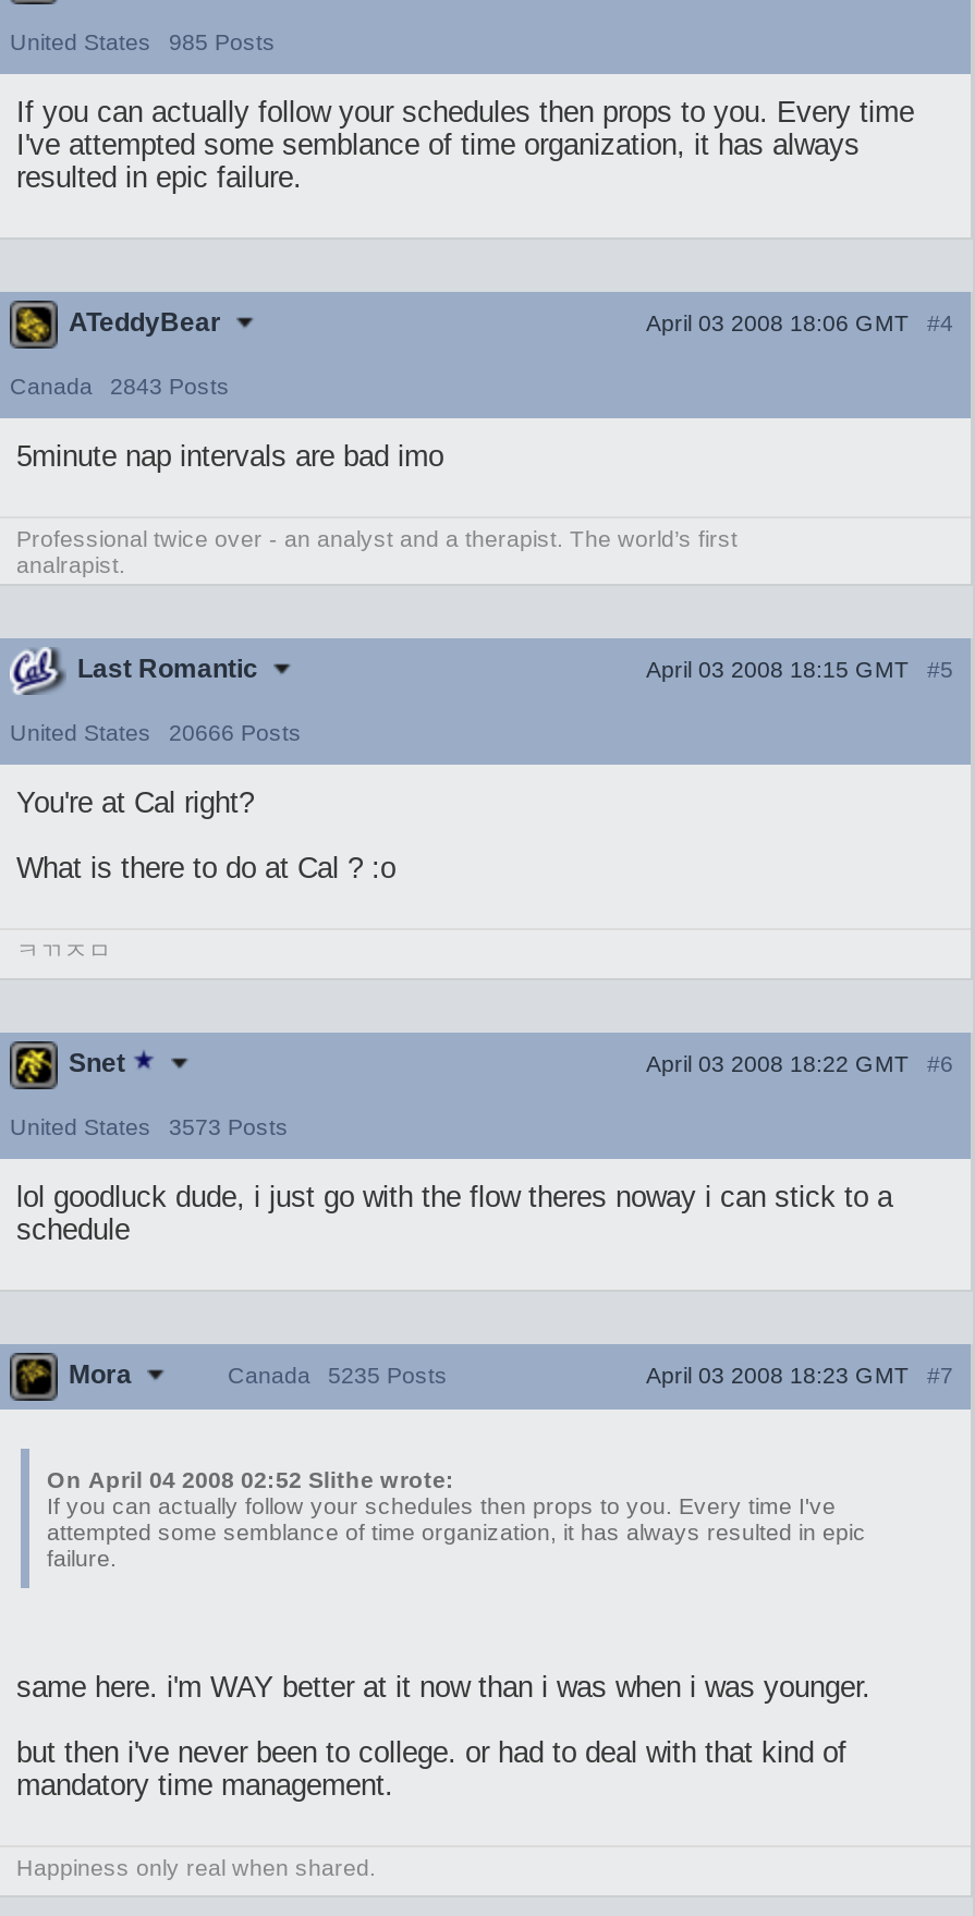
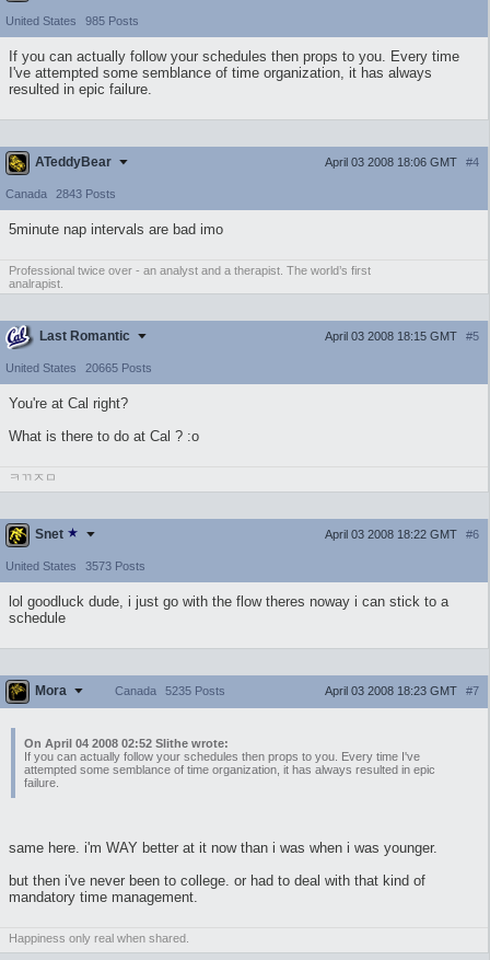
- United States 20666 Posts
+ United States 20665 Posts
